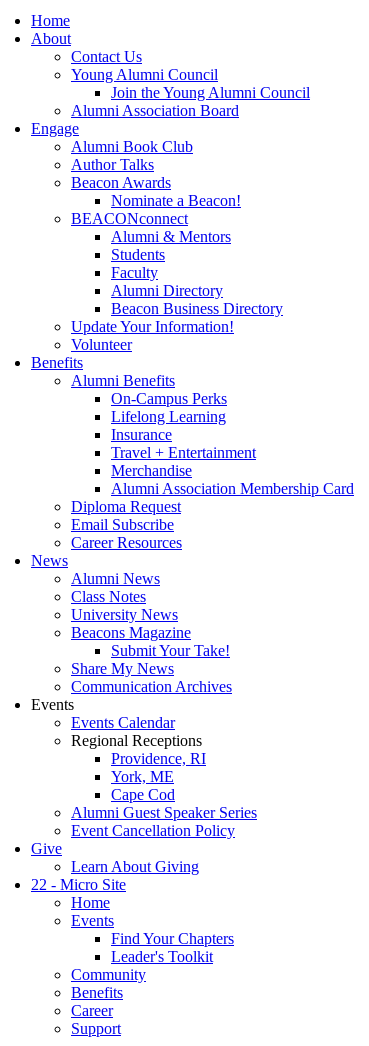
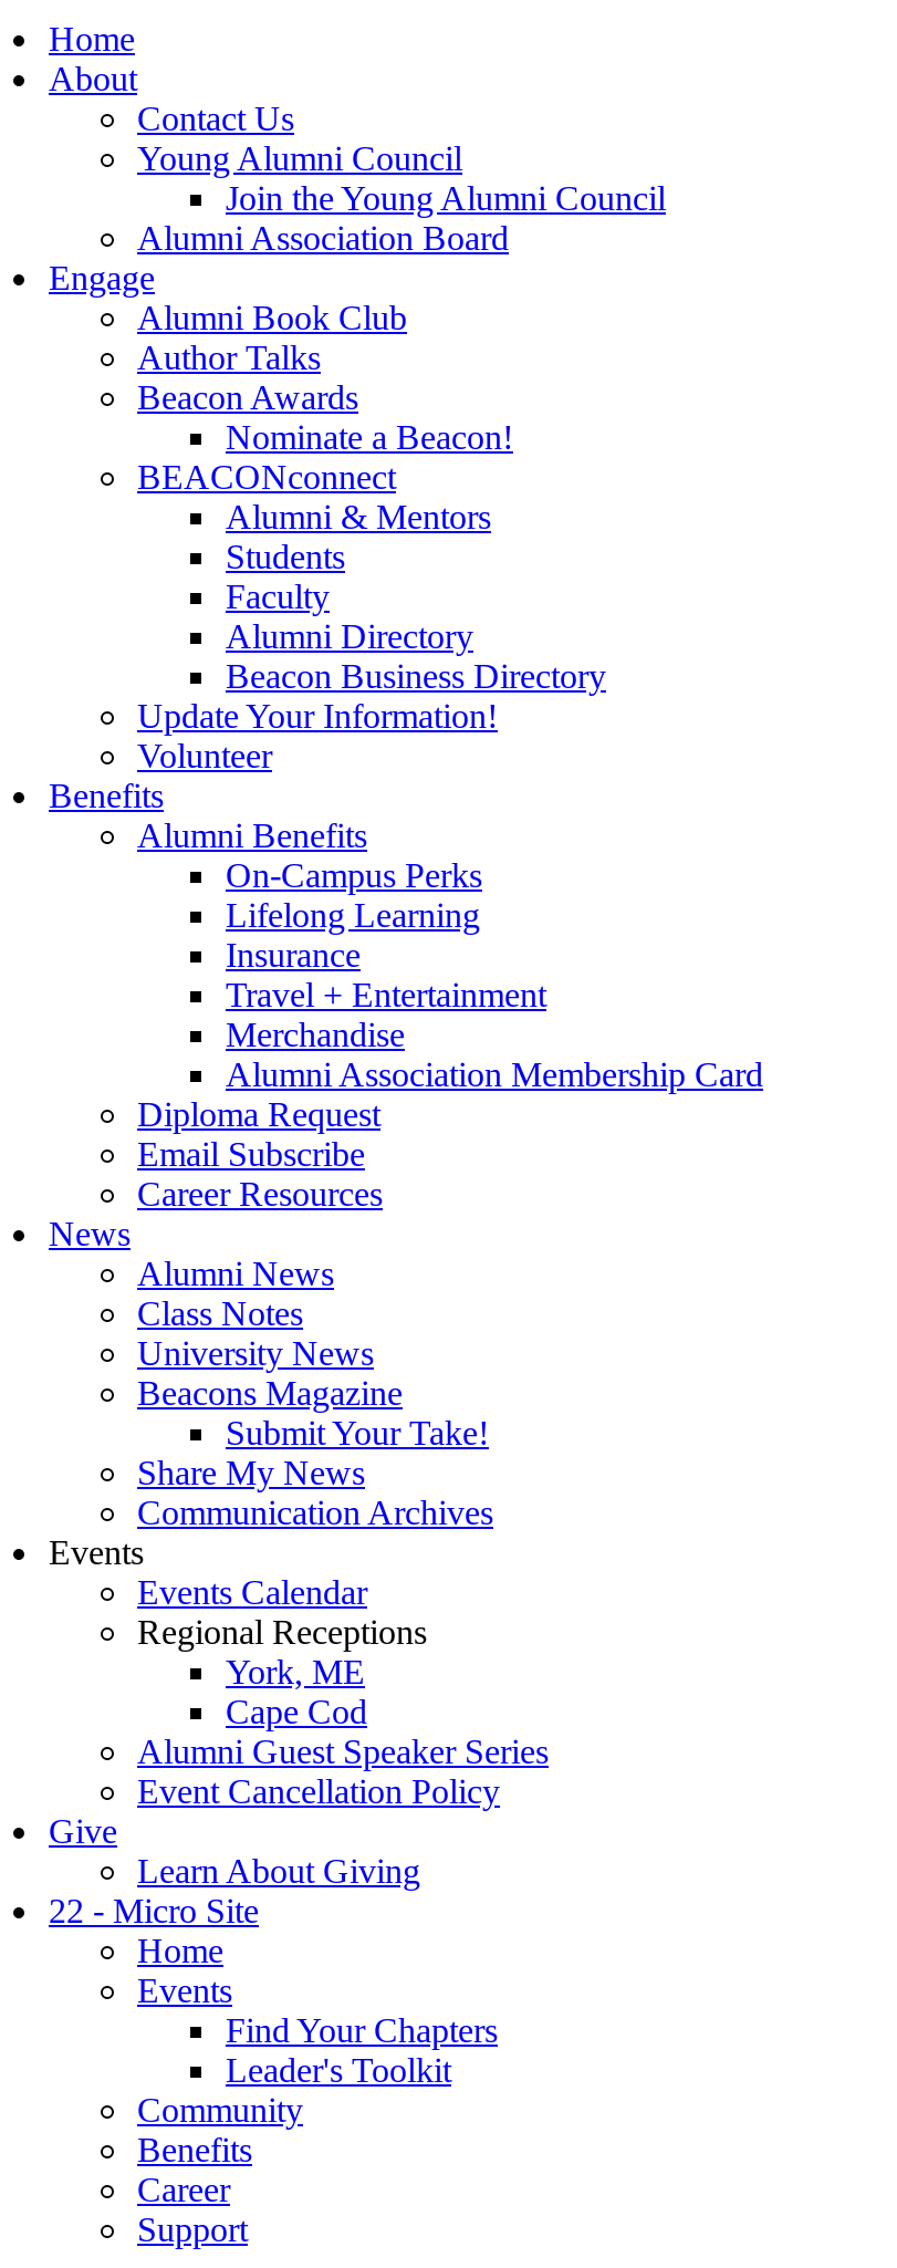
- Providence, RI
